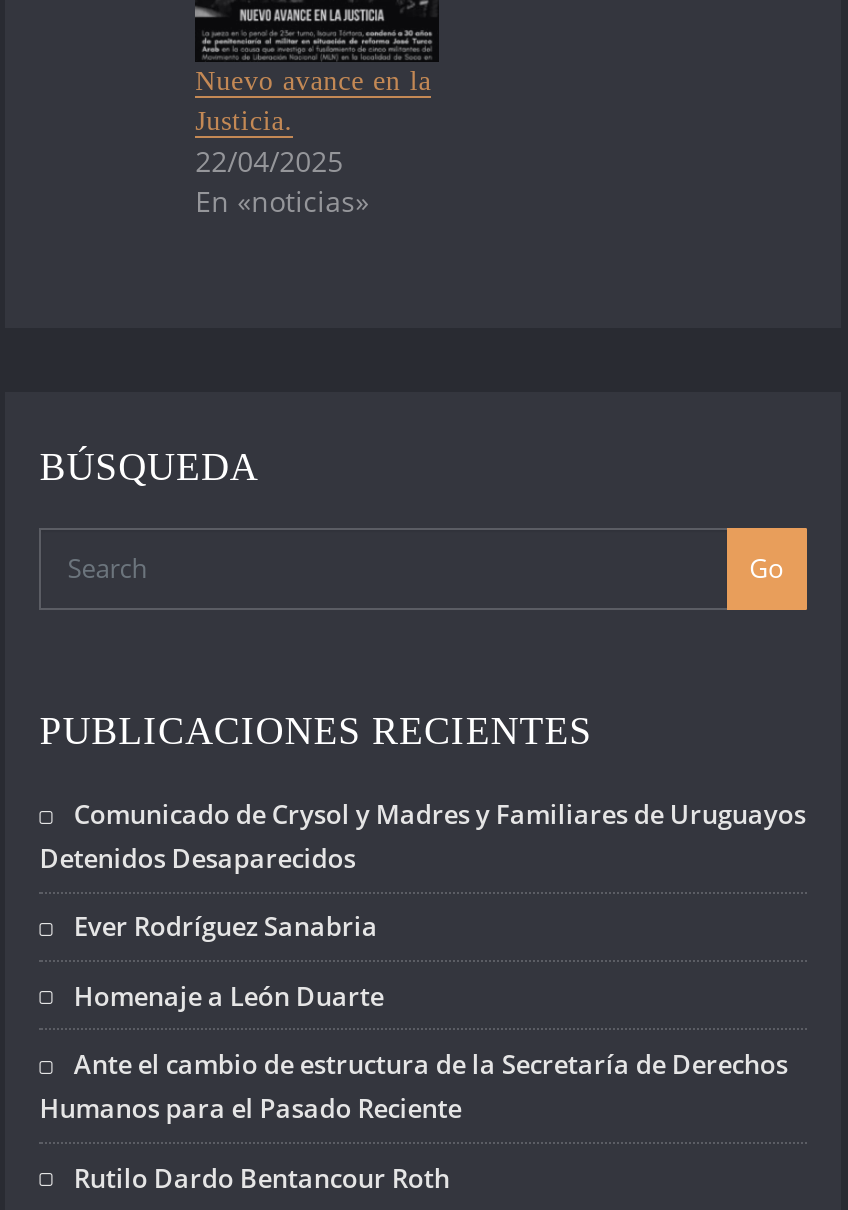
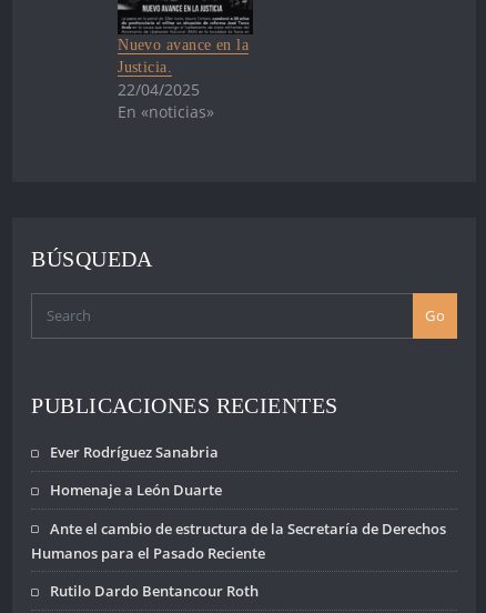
- Comunicado de Crysol y Madres y Familiares de Uruguayos
- Detenidos Desaparecidos
